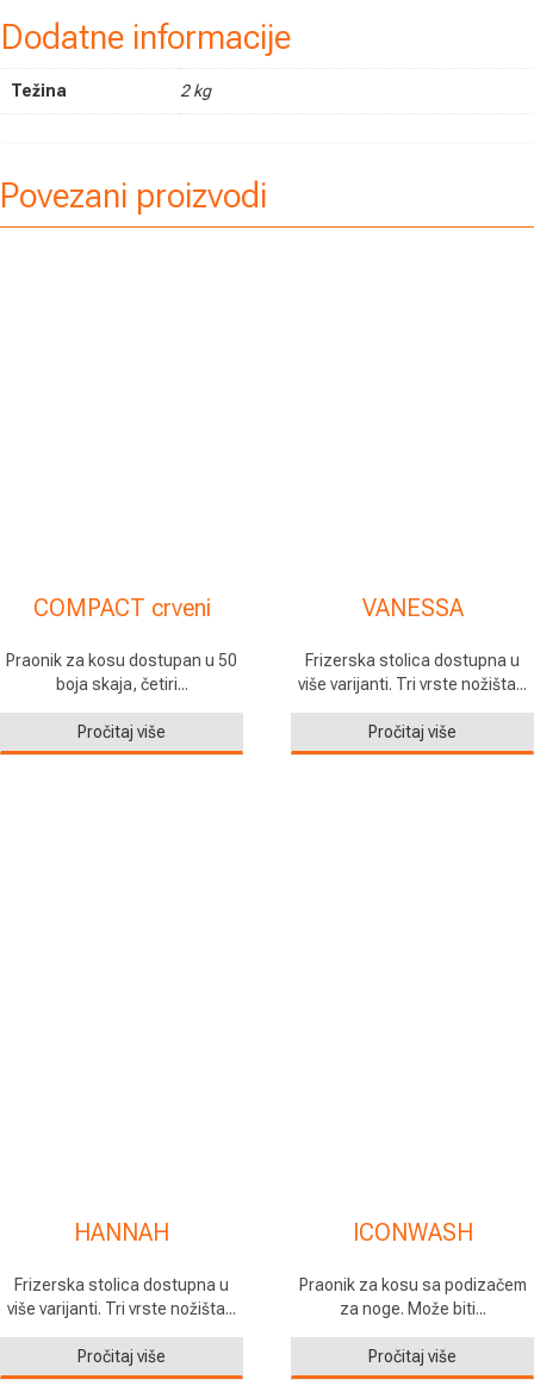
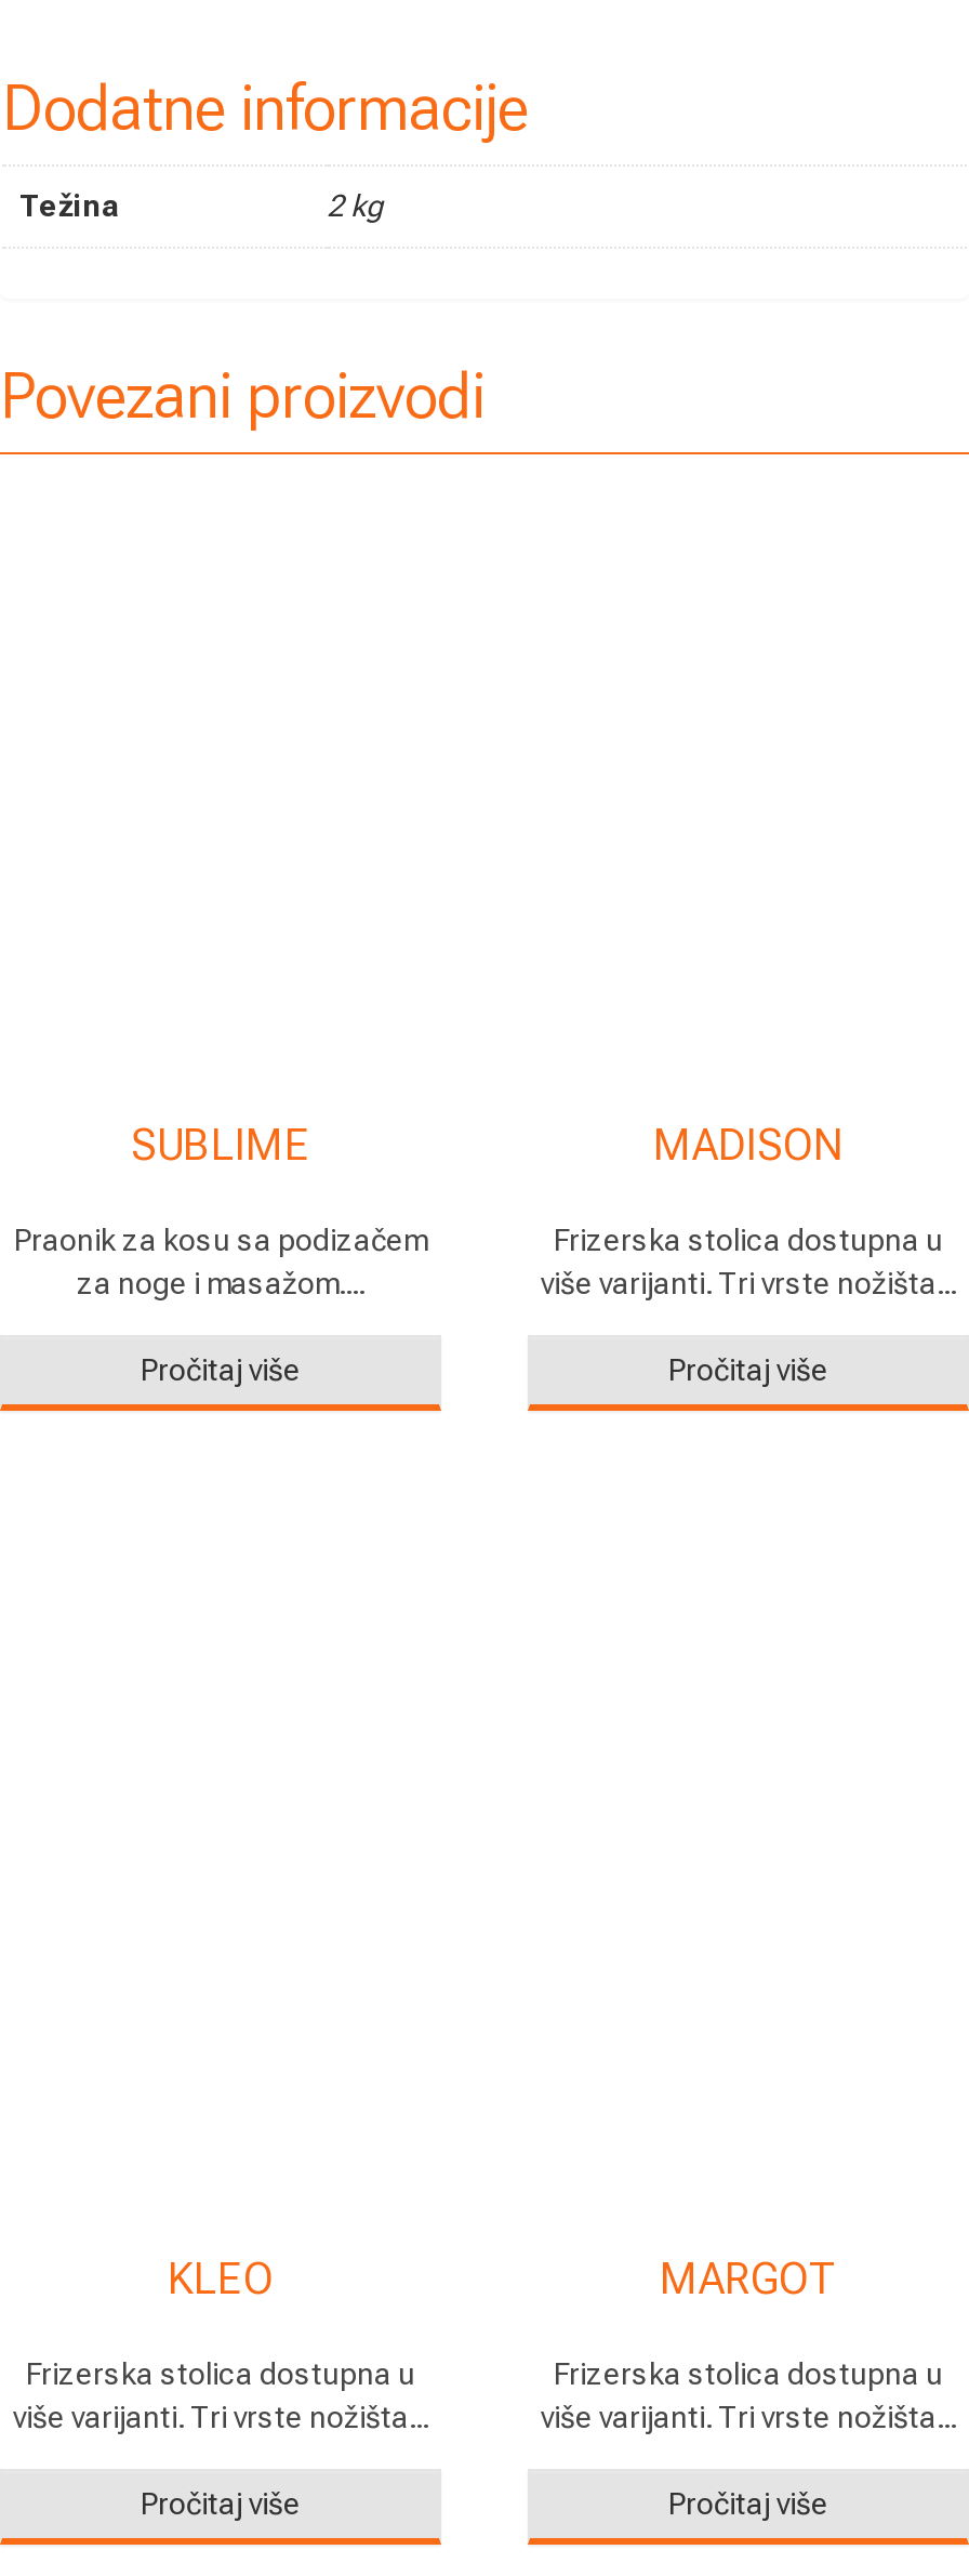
- COMPACT crveni
+ SUBLIME

- VANESSA
+ MADISON

- Praonik za kosu dostupan u 50
- boja skaja, četiri...
+ za noge i masažom....

- HANNAH
+ KLEO

- ICONWASH
+ MARGOT

moved up: Praonik za kosu sa podizačem

- za noge. Može biti...
+ Frizerska stolica dostupna u
+ više varijanti. Tri vrste nožišta...
